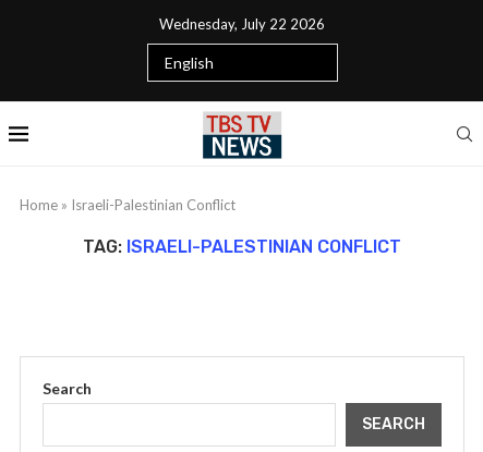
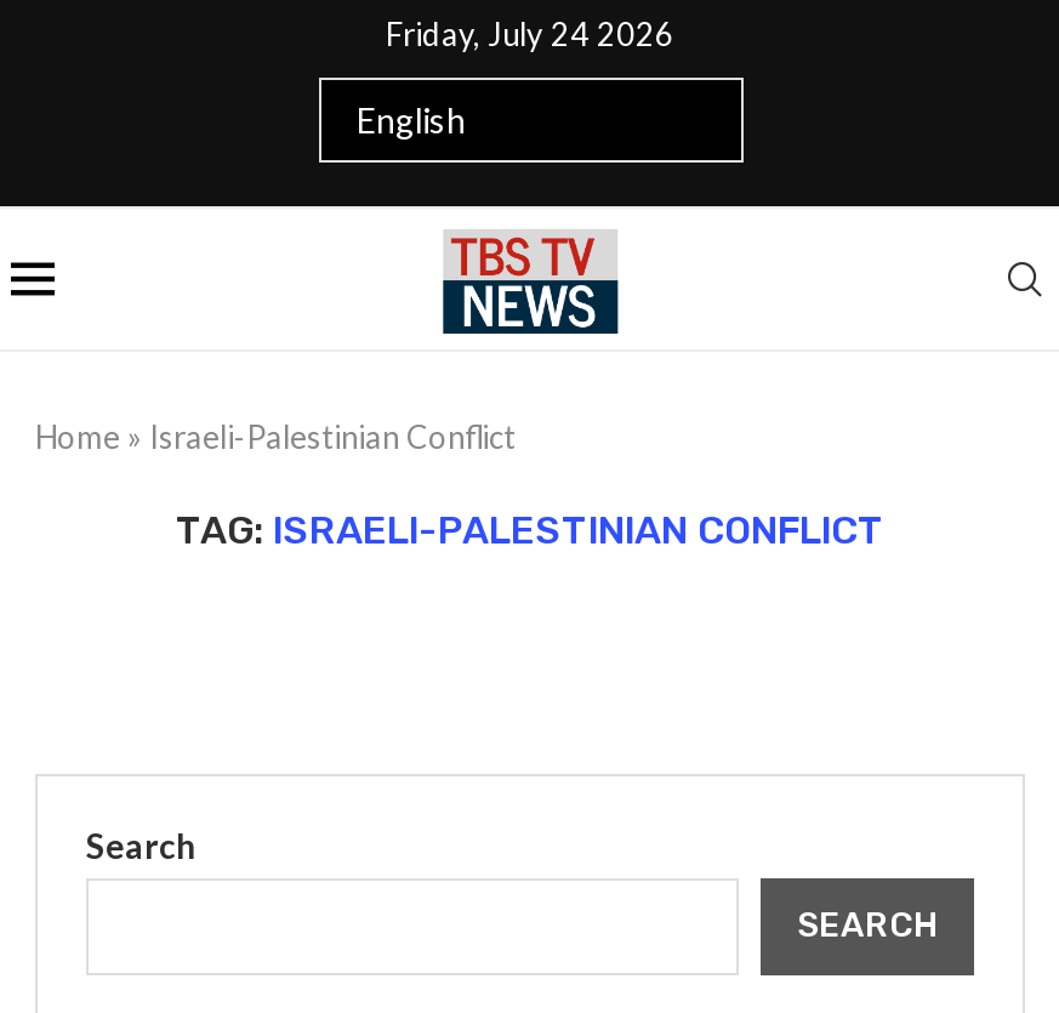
- Wednesday, July 22 2026
+ Friday, July 24 2026
